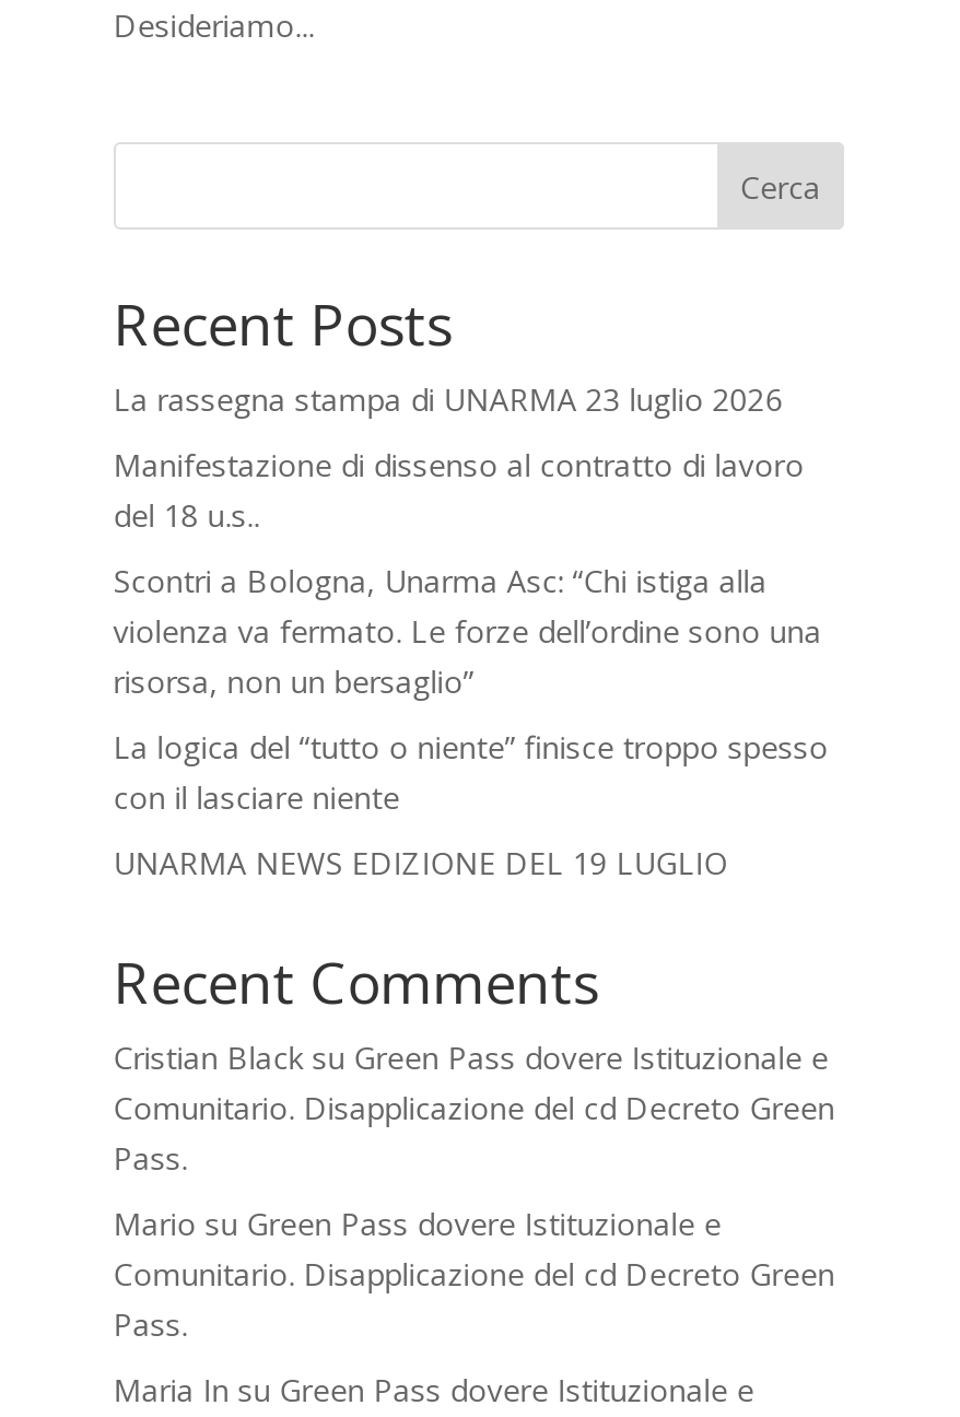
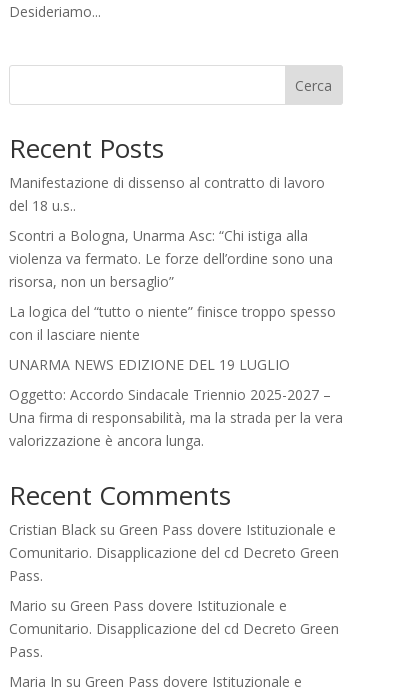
- La rassegna stampa di UNARMA 23 luglio 2026

moved up: Manifestazione di dissenso al contratto di lavoro | del 18 u.s.. | Scontri a Bologna, Unarma Asc: “Chi istiga alla | violenza va fermato. Le forze dell’ordine sono una | risorsa, non un bersaglio” | La logica del “tutto o niente” finisce troppo spesso | con il lasciare niente | UNARMA NEWS EDIZIONE DEL 19 LUGLIO

+ Oggetto: Accordo Sindacale Triennio 2025-2027 –
+ Una firma di responsabilità, ma la strada per la vera
+ valorizzazione è ancora lunga.
